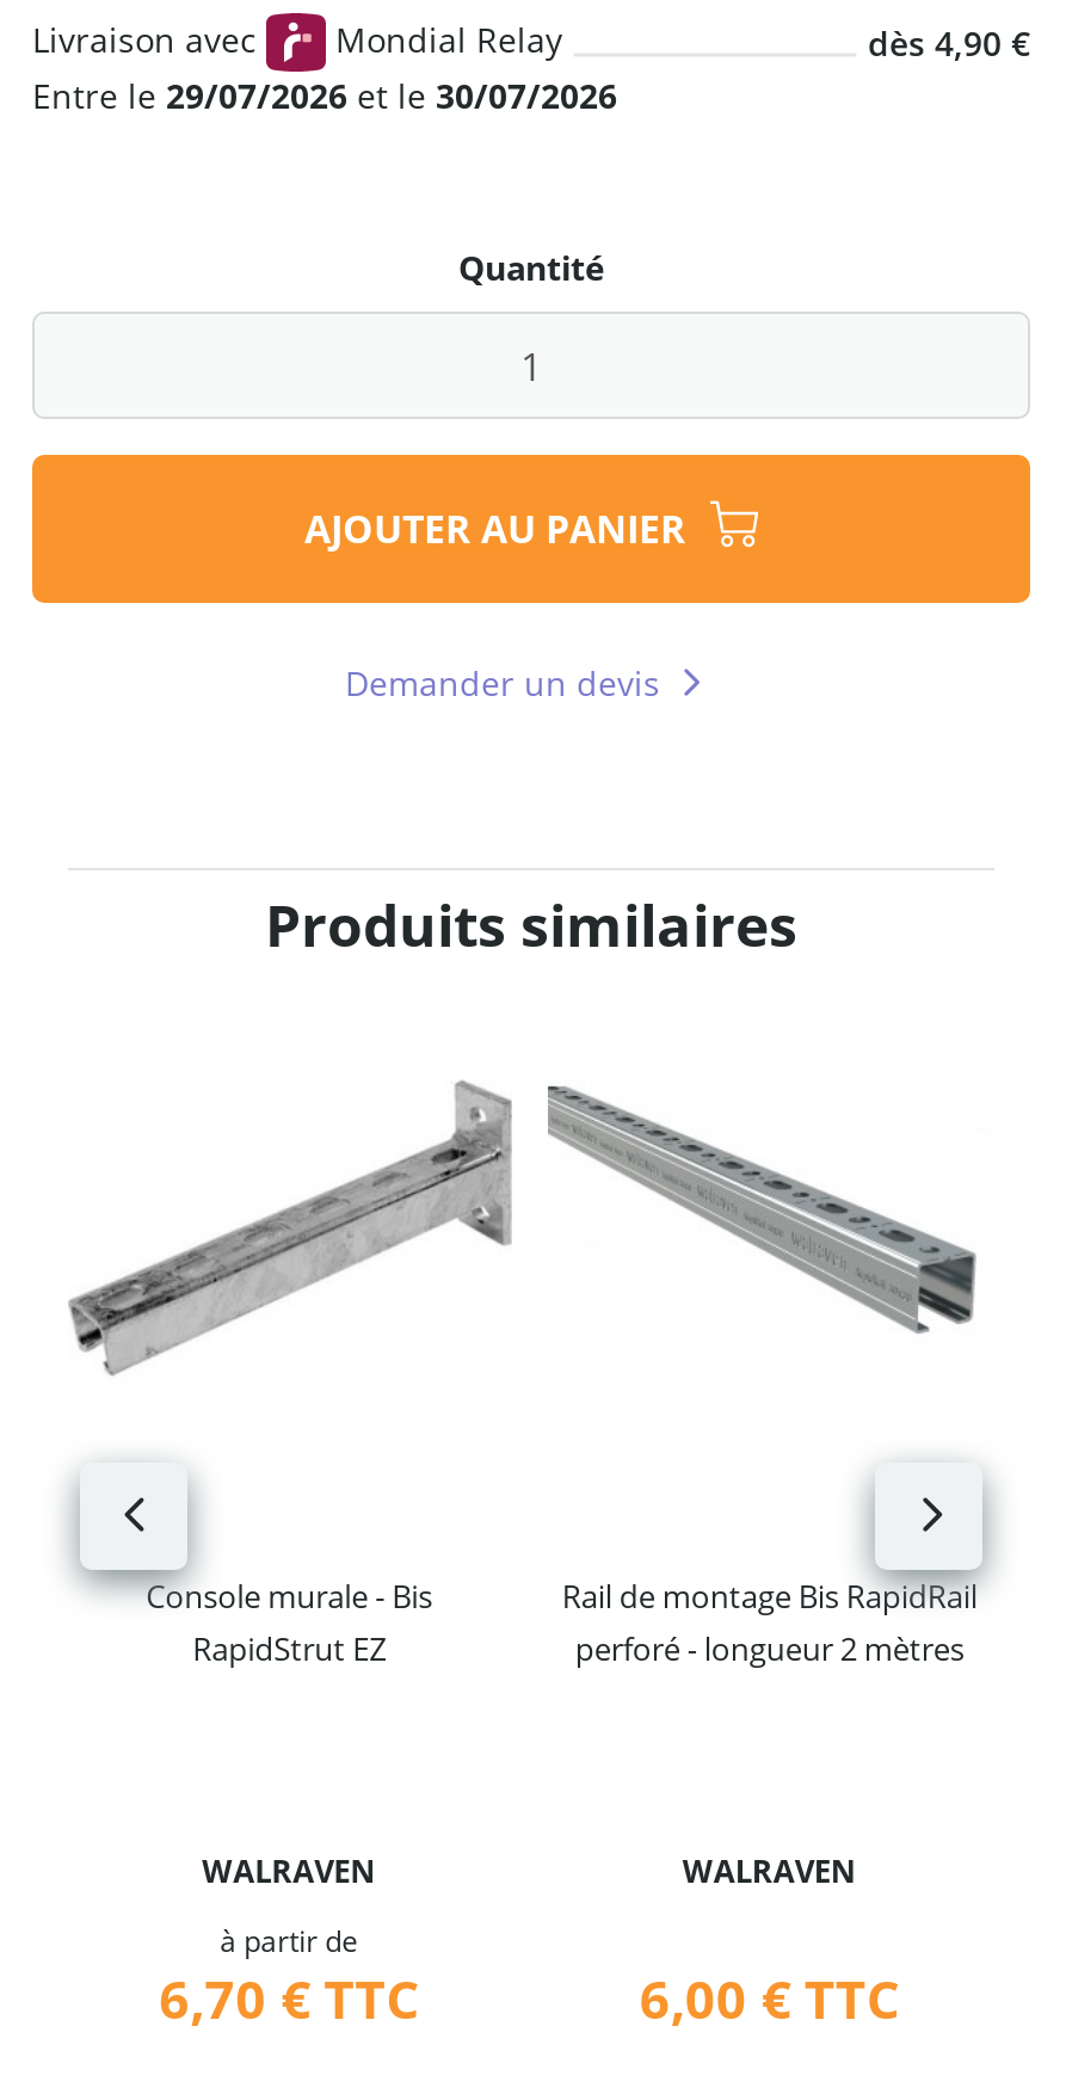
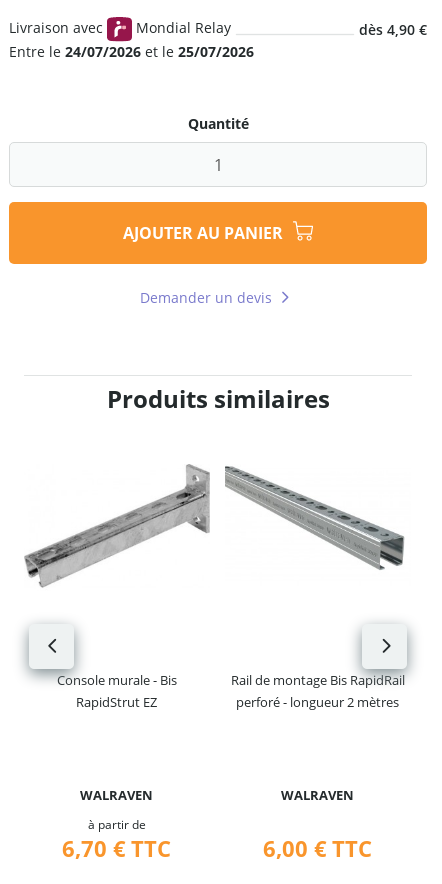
- Entre le 29/07/2026 et le 30/07/2026
+ Entre le 24/07/2026 et le 25/07/2026
